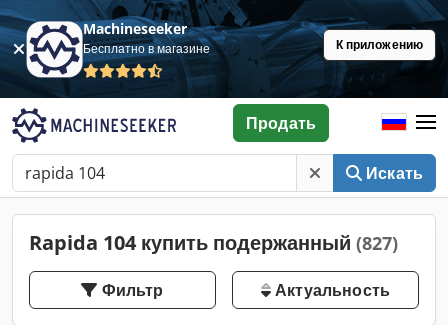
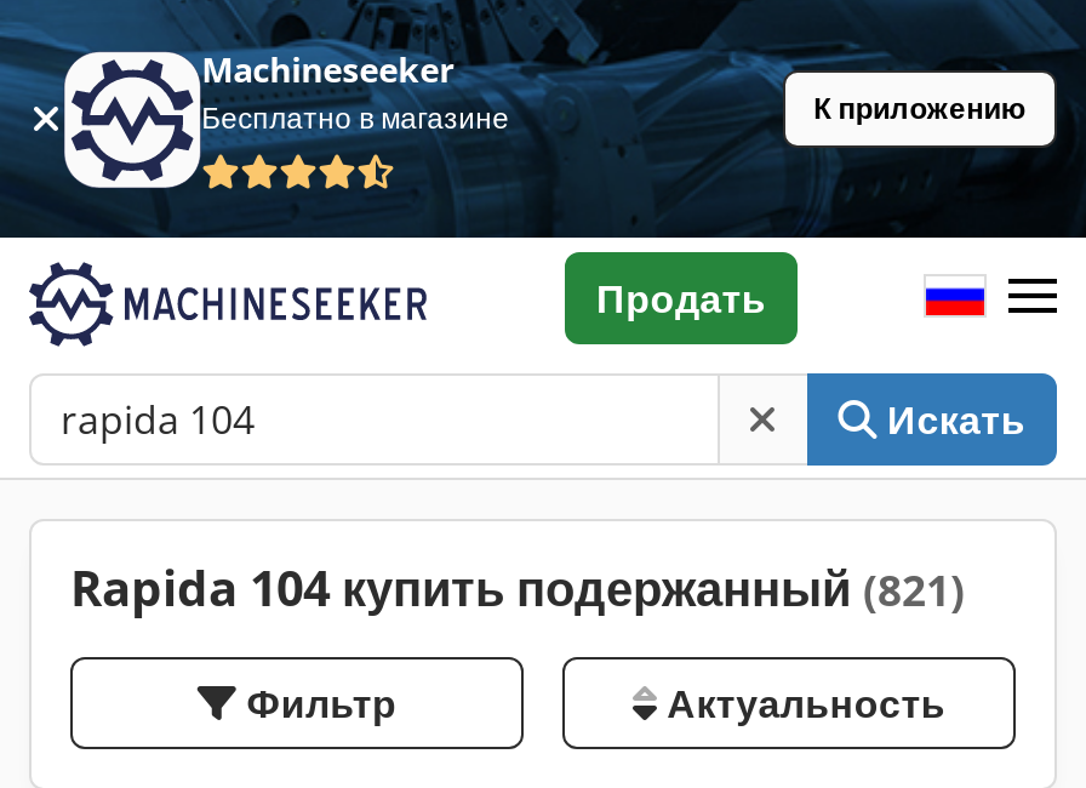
- Rapida 104 купить подержанный (827)
+ Rapida 104 купить подержанный (821)
